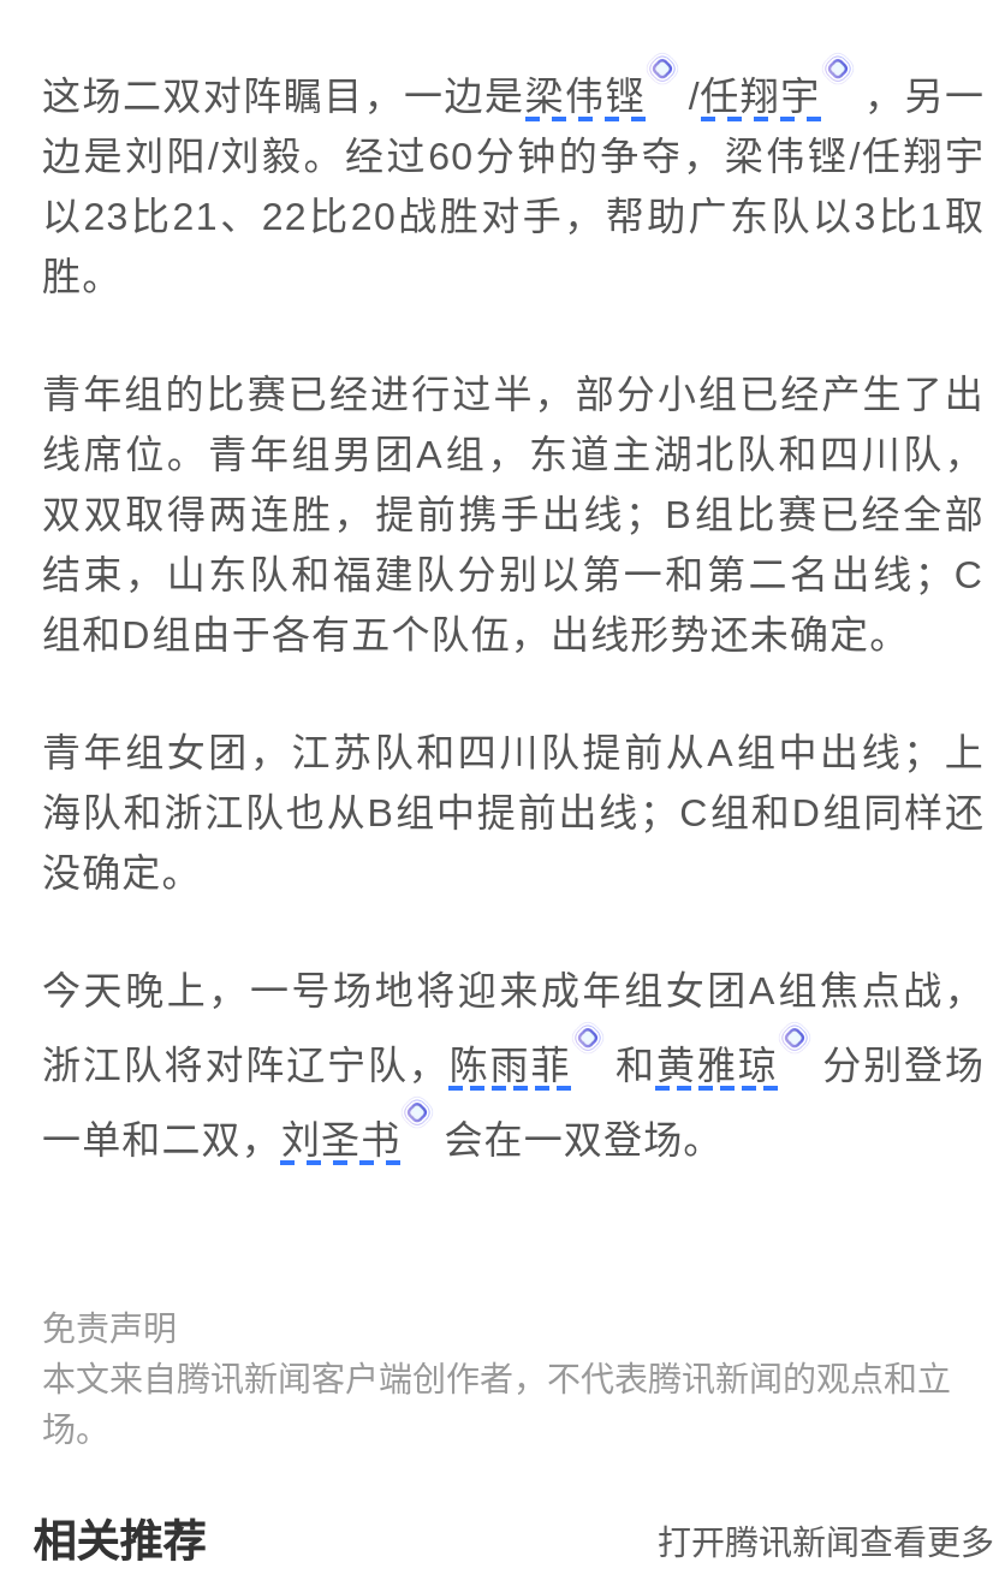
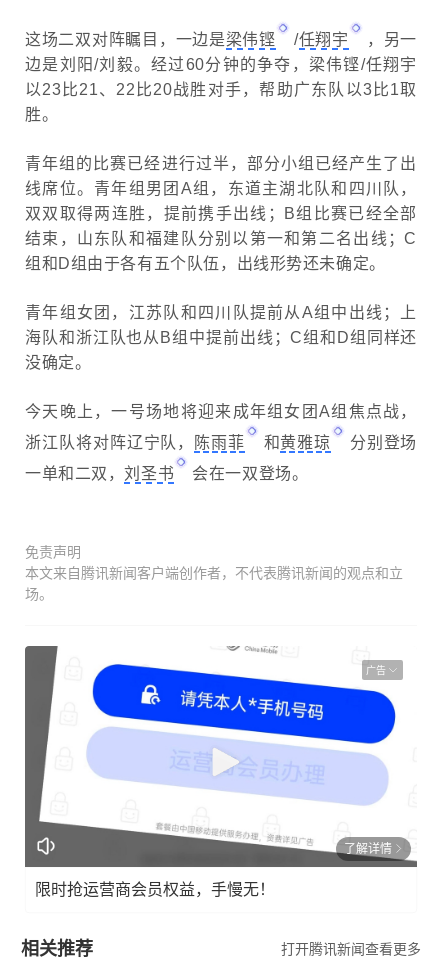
+ [image]
+ 广告

+ 了解详情
+ 限时抢运营商会员权益，手慢无！
